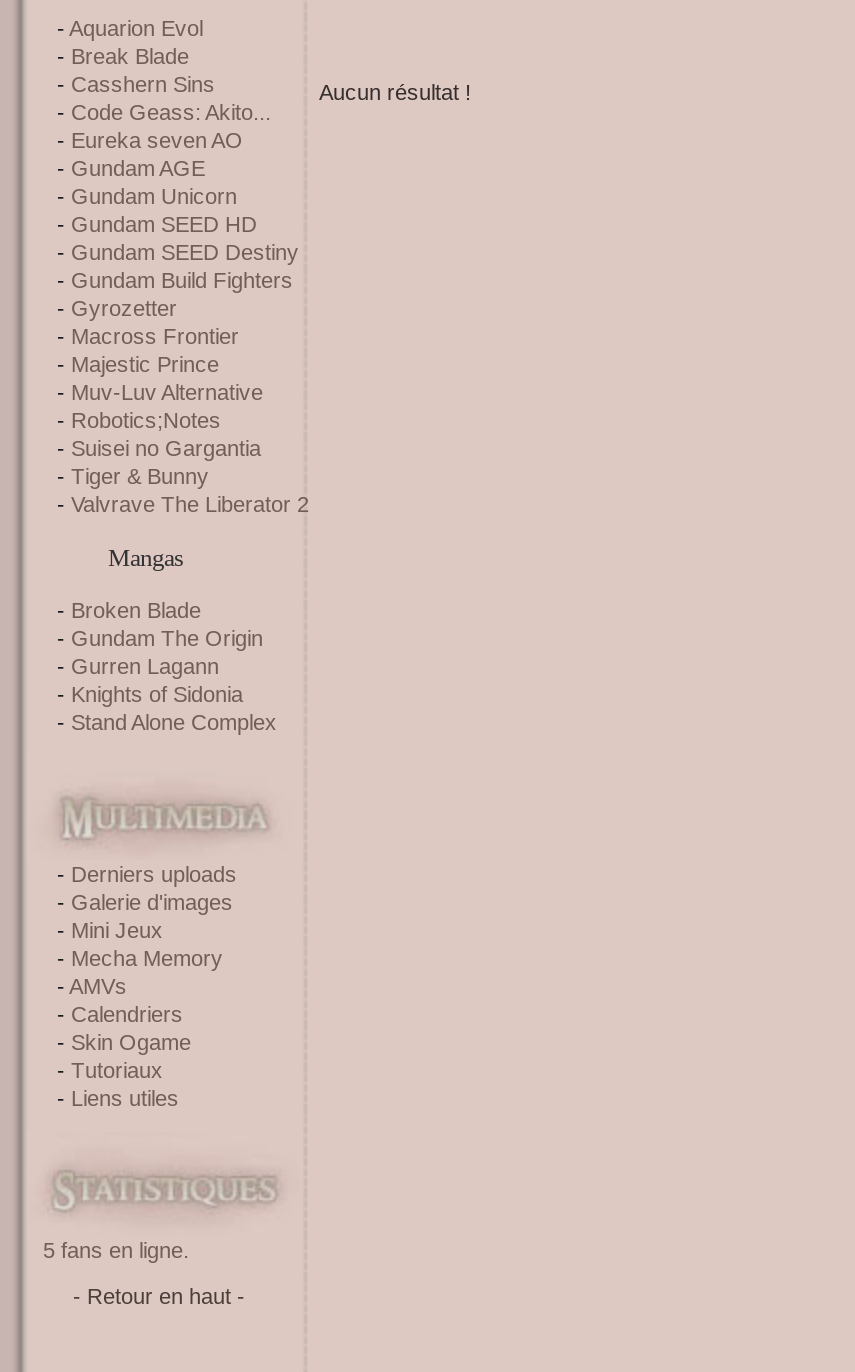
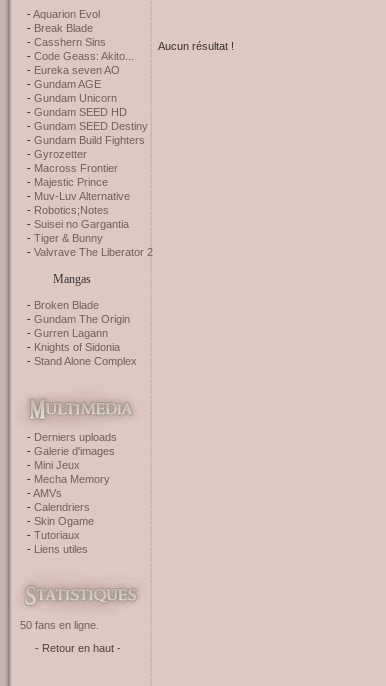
- 5 fans en ligne.
+ 50 fans en ligne.
